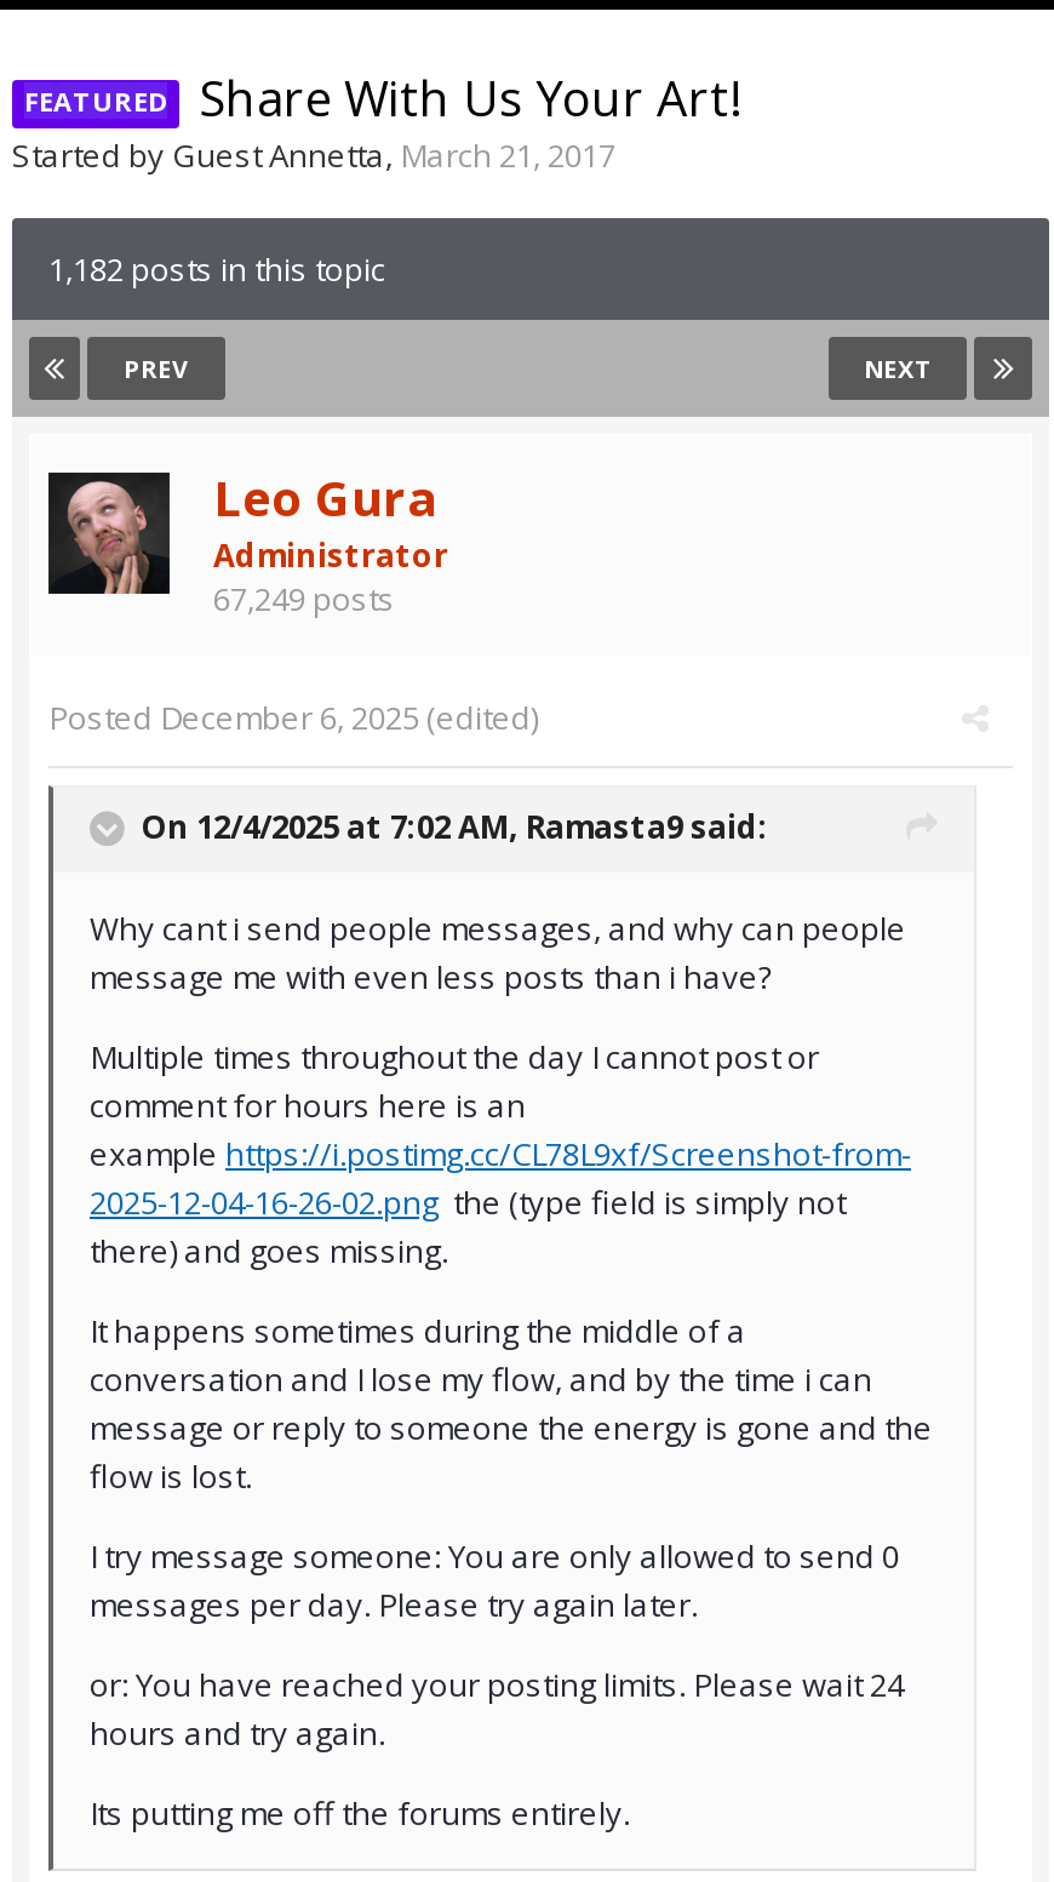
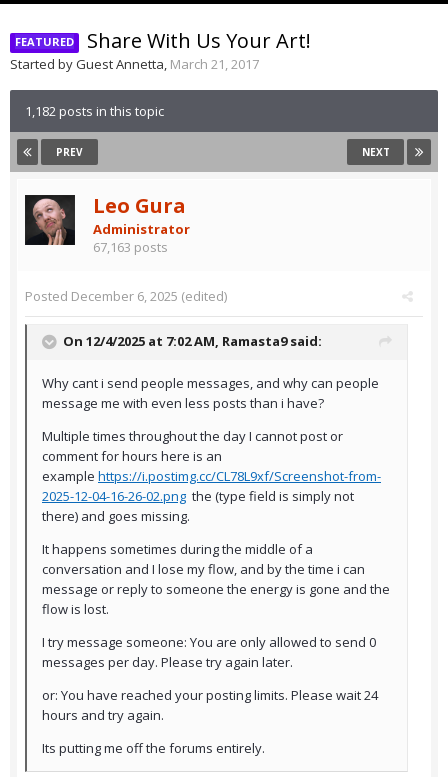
- 67,249 posts
+ 67,163 posts
